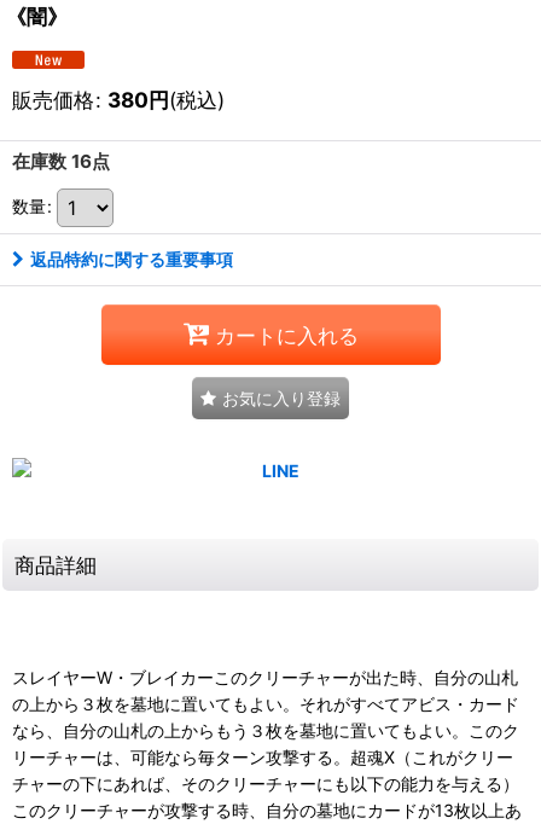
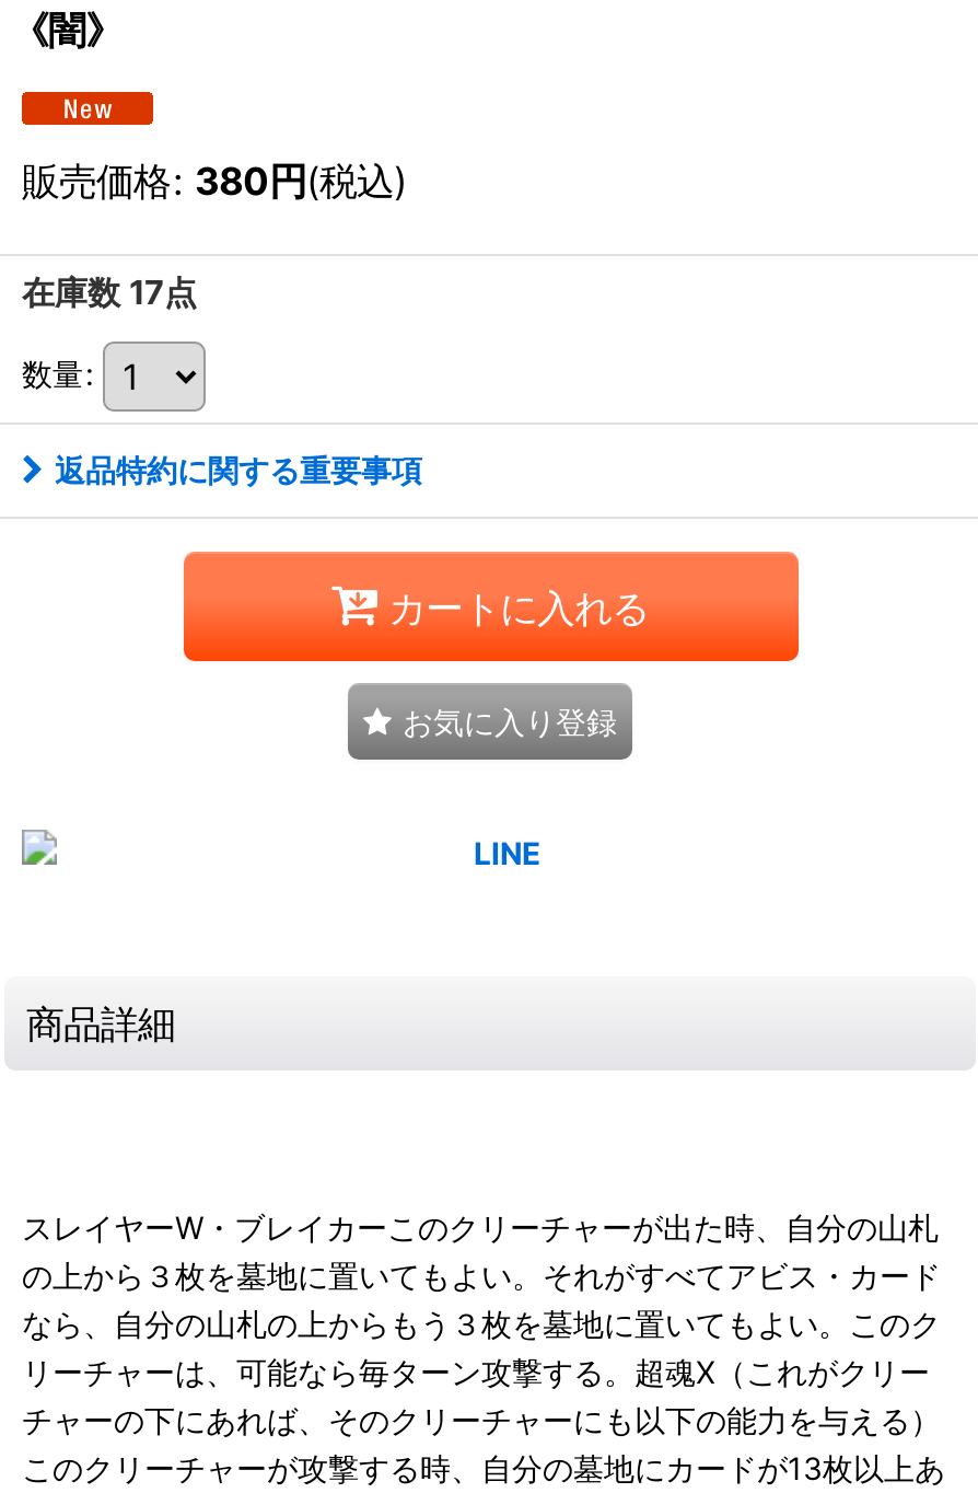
- 在庫数 16点
+ 在庫数 17点
